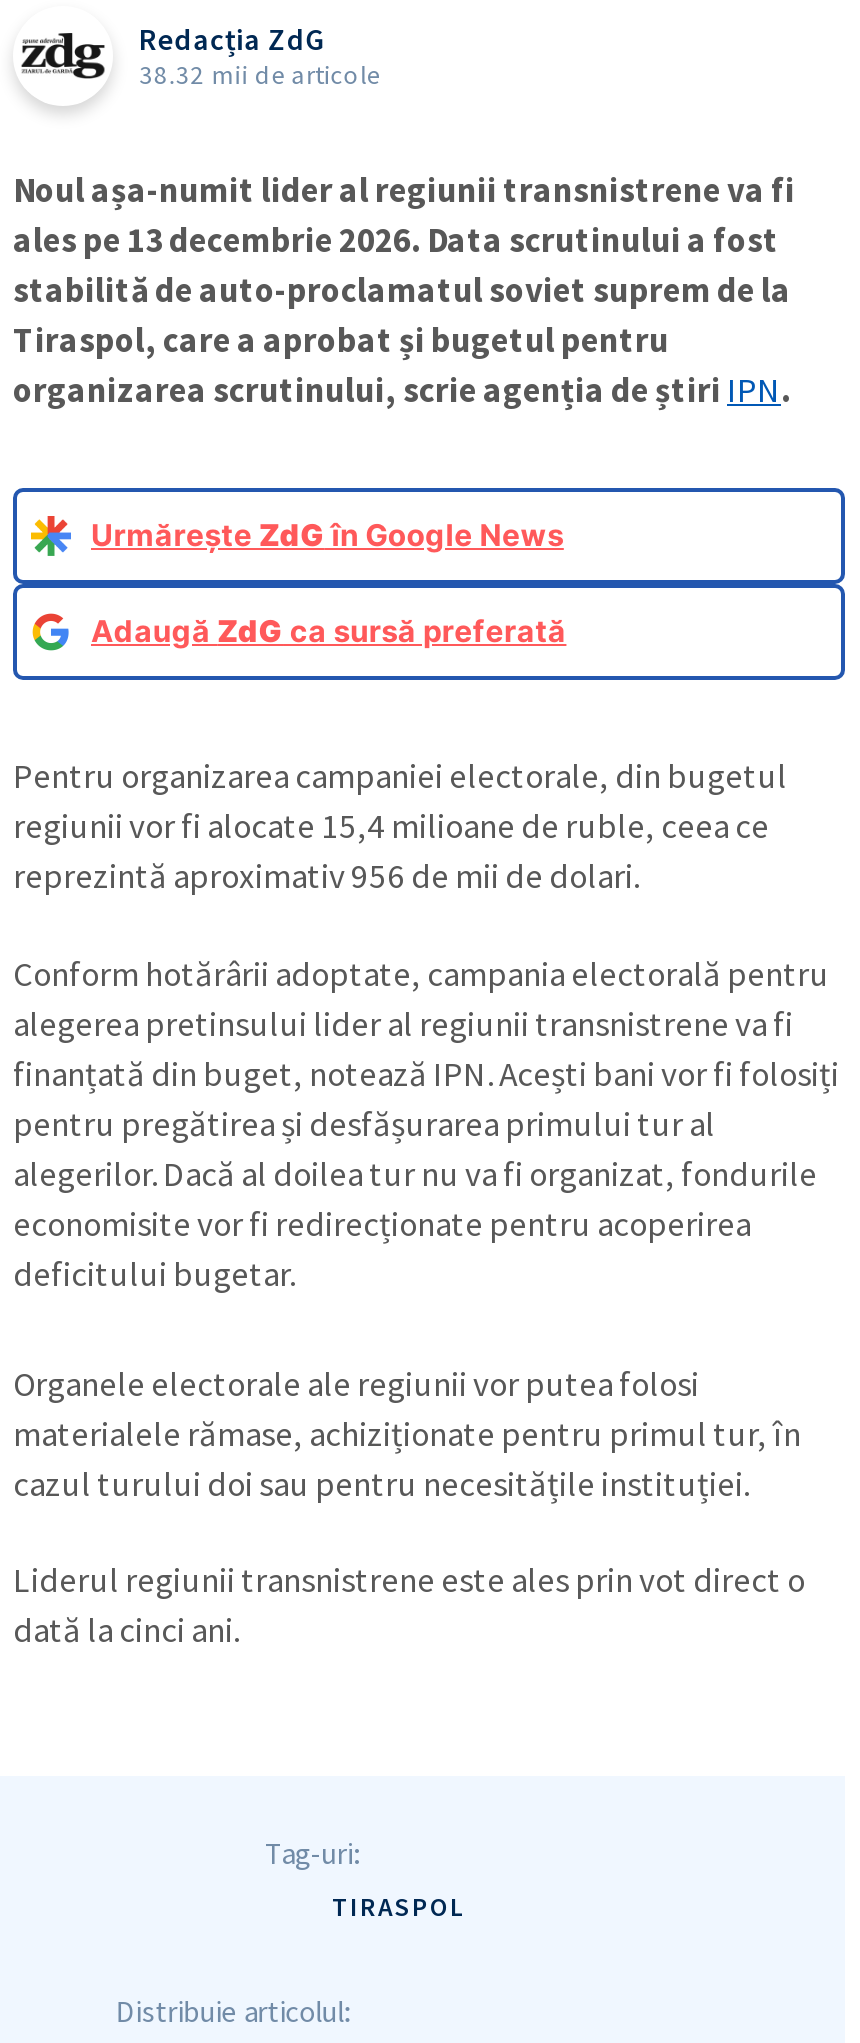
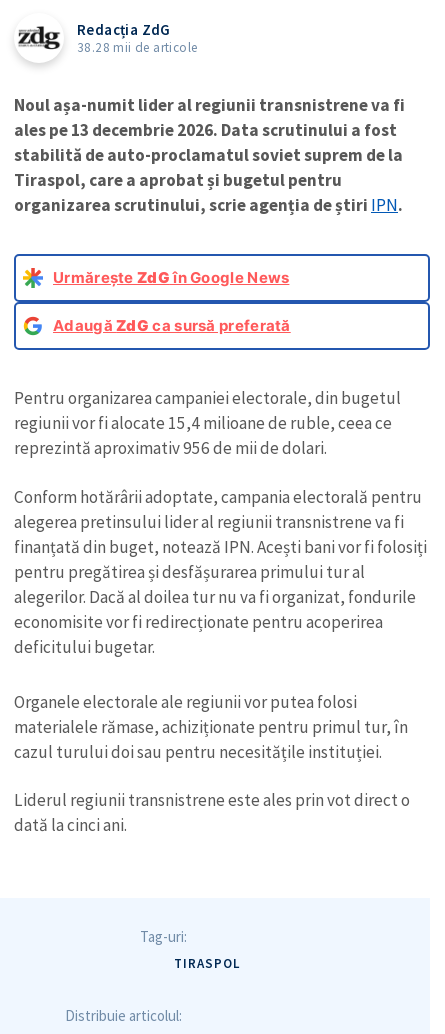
- 38.32 mii de articole
+ 38.28 mii de articole
